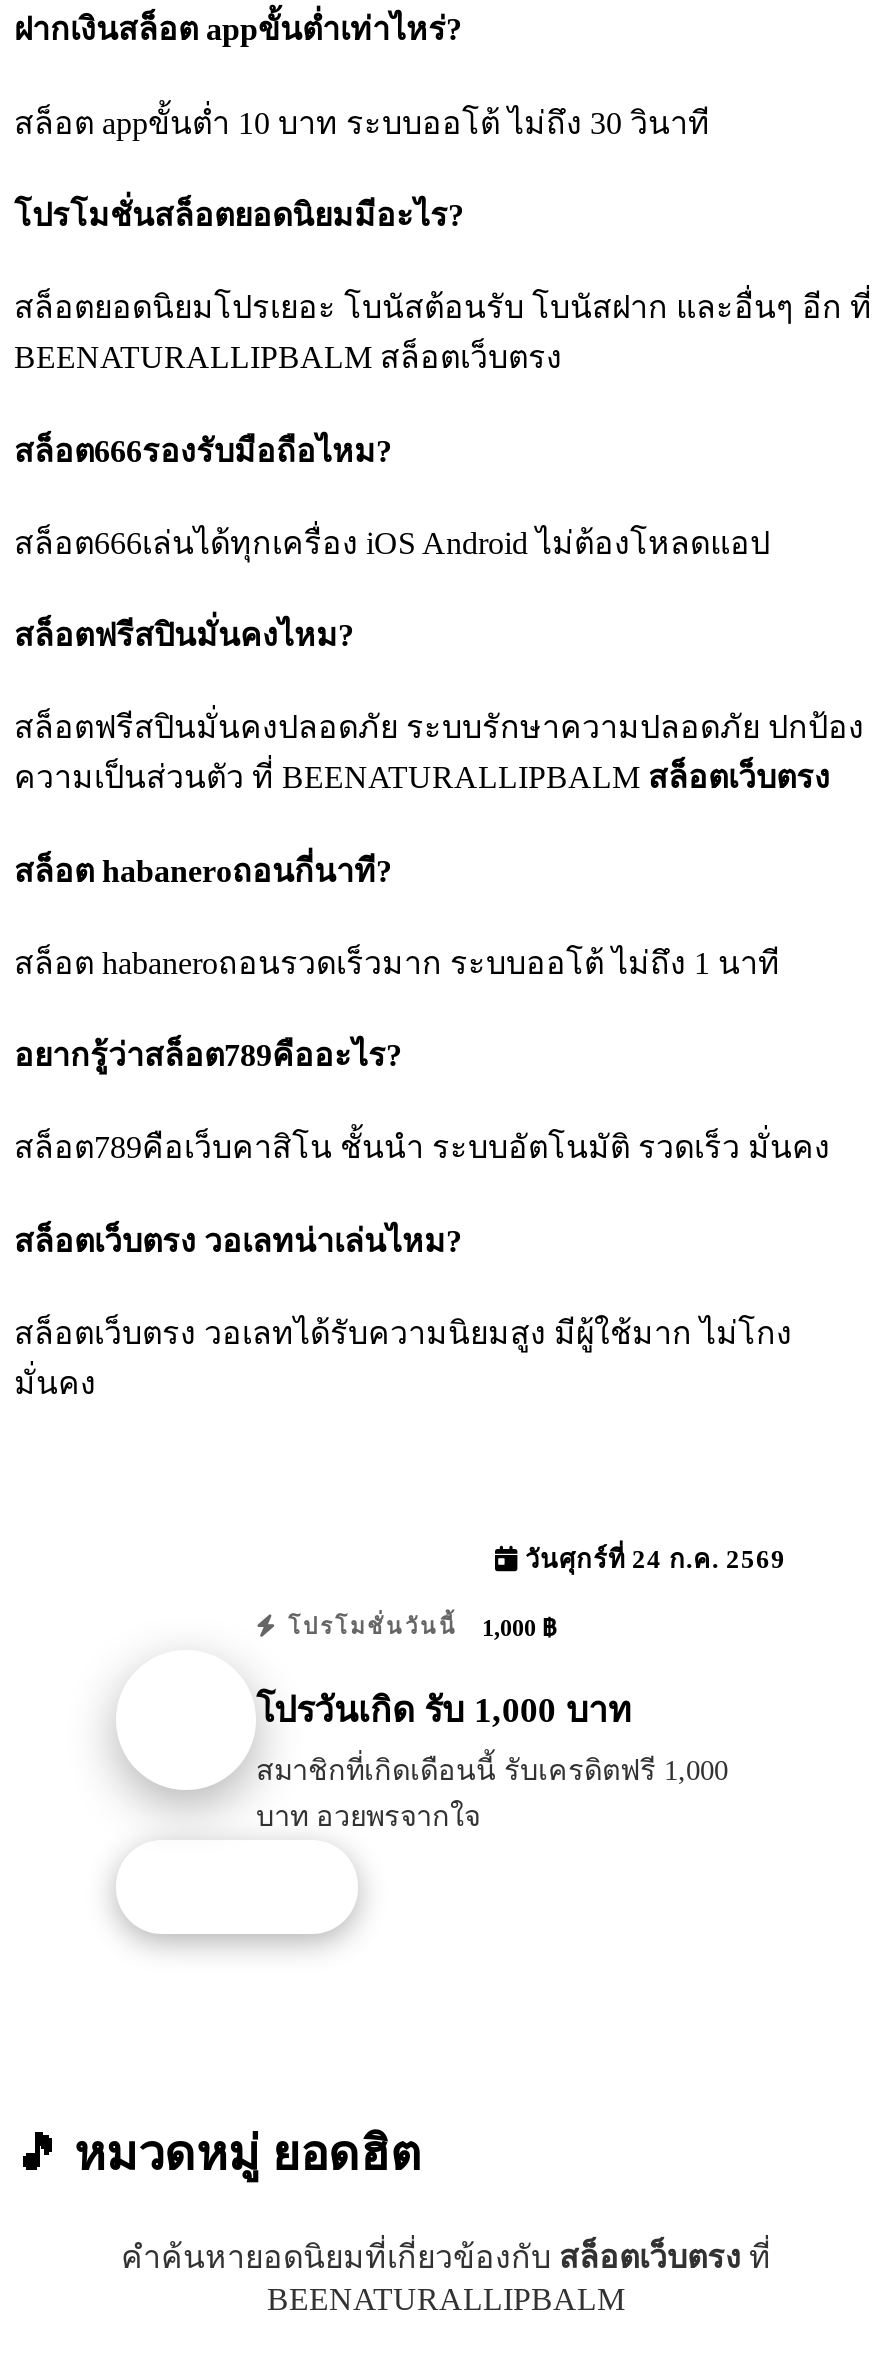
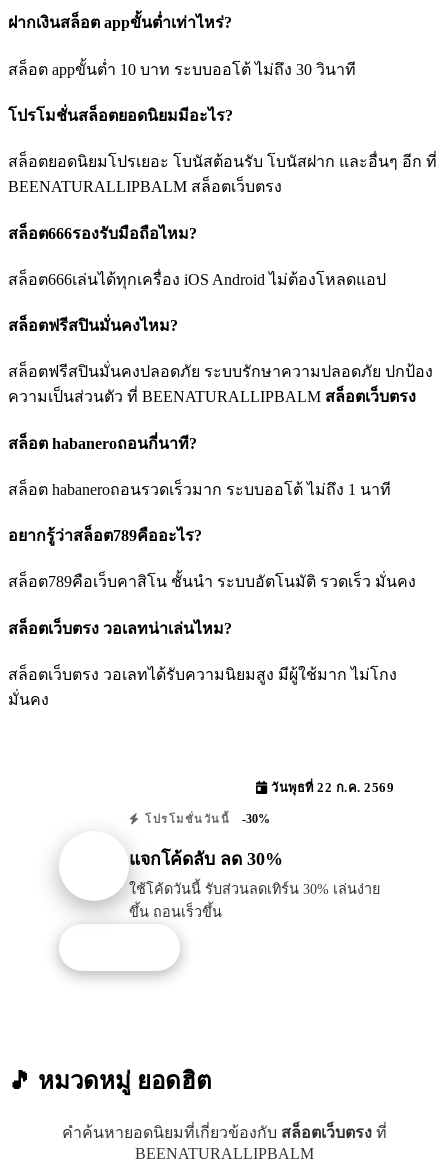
- วันศุกร์ที่ 24 ก.ค. 2569
+ วันพุธที่ 22 ก.ค. 2569

- โปรโมชั่นวันนี้ 1,000 ฿
+ โปรโมชั่นวันนี้ -30%

- โปรวันเกิด รับ 1,000 บาท
+ แจกโค้ดลับ ลด 30%

- สมาชิกที่เกิดเดือนนี้ รับเครดิตฟรี 1,000
- บาท อวยพรจากใจ
+ ใช้โค้ดวันนี้ รับส่วนลดเทิร์น 30% เล่นง่าย
+ ขึ้น ถอนเร็วขึ้น
